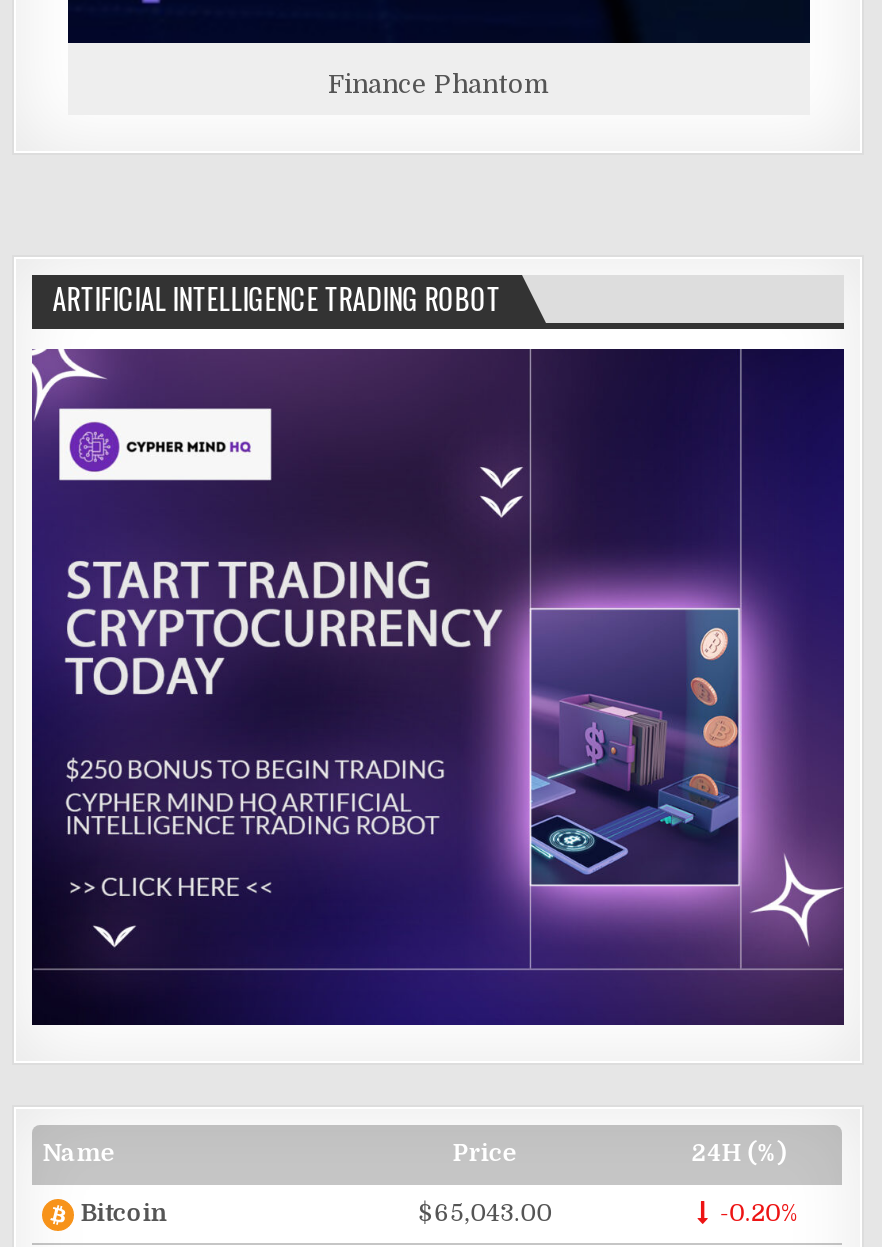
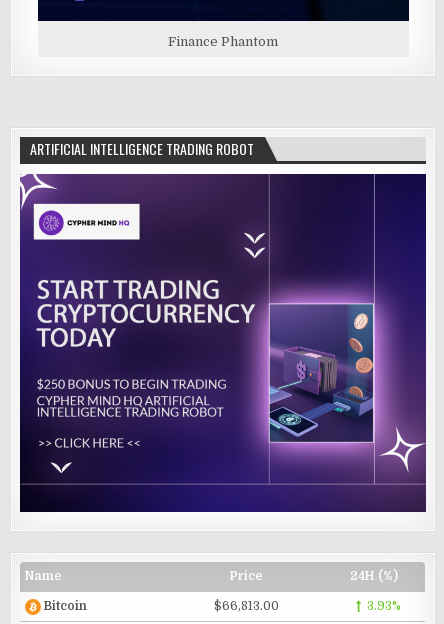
- $65,043.00
+ $66,813.00

- -0.20%
+ 3.93%
